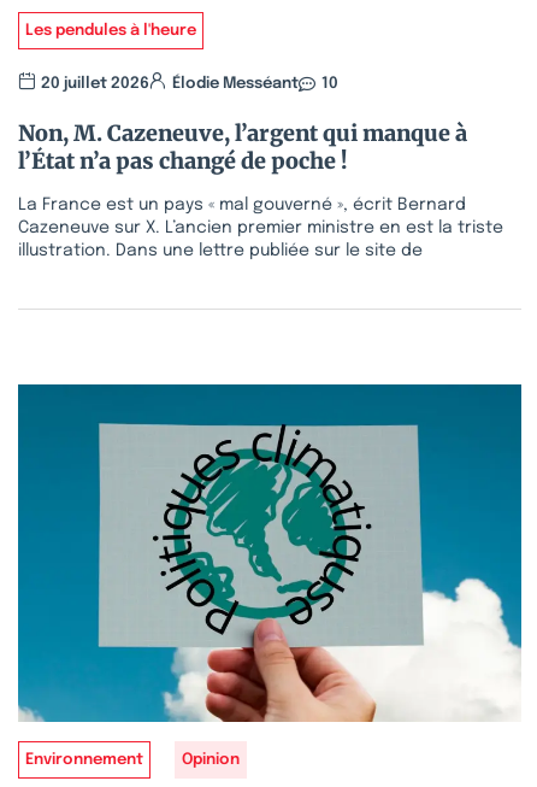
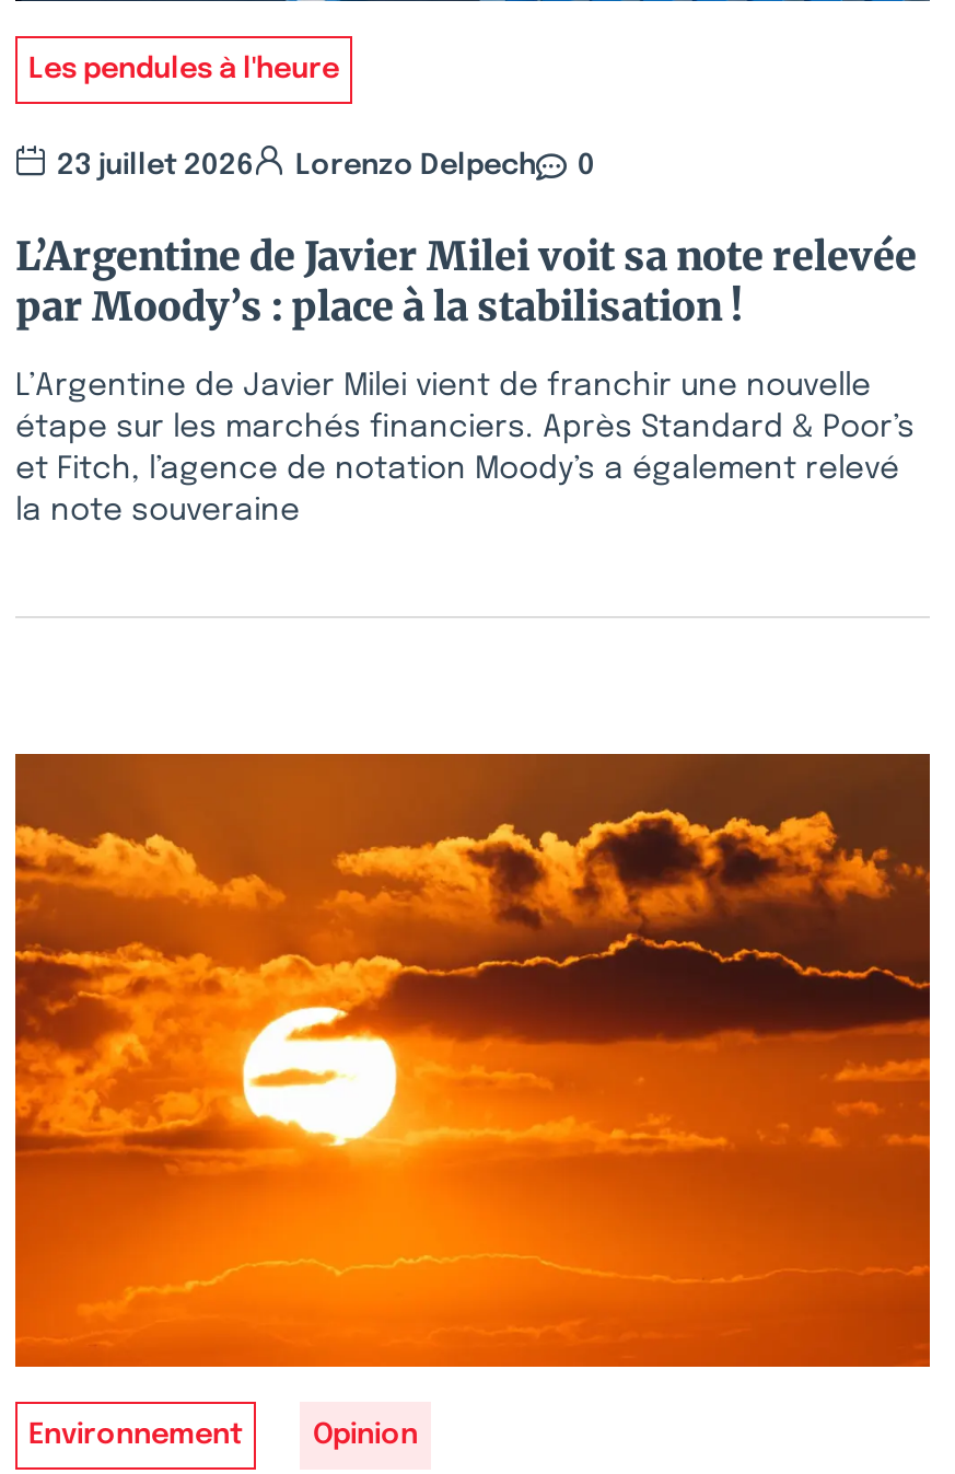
- 20 juillet 2026
- Élodie Messéant
- 10
+ 23 juillet 2026
+ Lorenzo Delpech
+ 0

- Non, M. Cazeneuve, l’argent qui manque à
- l’État n’a pas changé de poche !
+ L’Argentine de Javier Milei voit sa note relevée
+ par Moody’s : place à la stabilisation !

- La France est un pays « mal gouverné », écrit Bernard
- Cazeneuve sur X. L’ancien premier ministre en est la triste
- illustration. Dans une lettre publiée sur le site de
+ L’Argentine de Javier Milei vient de franchir une nouvelle
+ étape sur les marchés financiers. Après Standard & Poor’s
+ et Fitch, l’agence de notation Moody’s a également relevé
+ la note souveraine

- [image]
+ [image]
